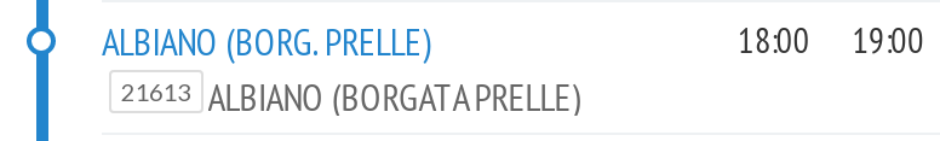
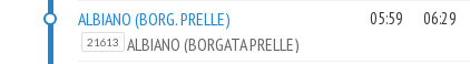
- 18:00
+ 05:59

- 19:00
+ 06:29
